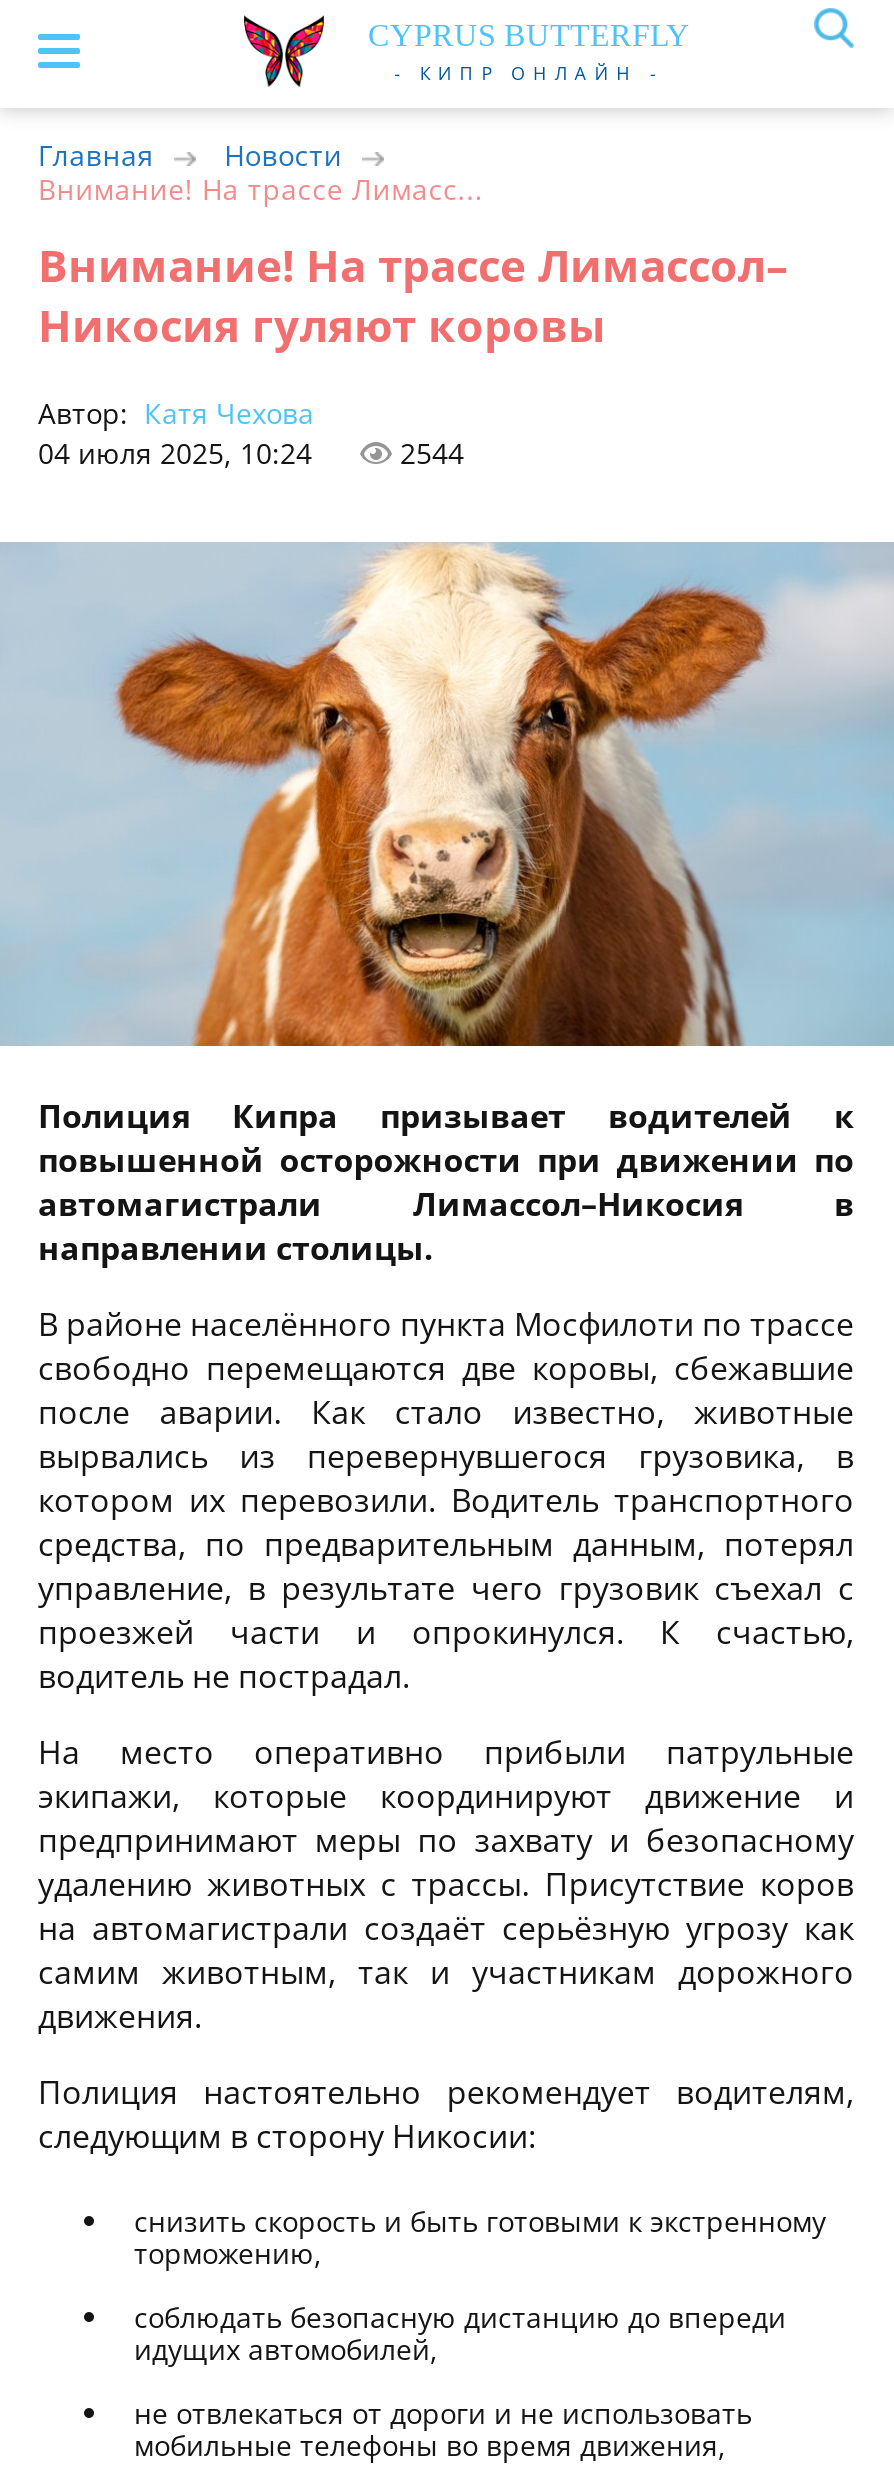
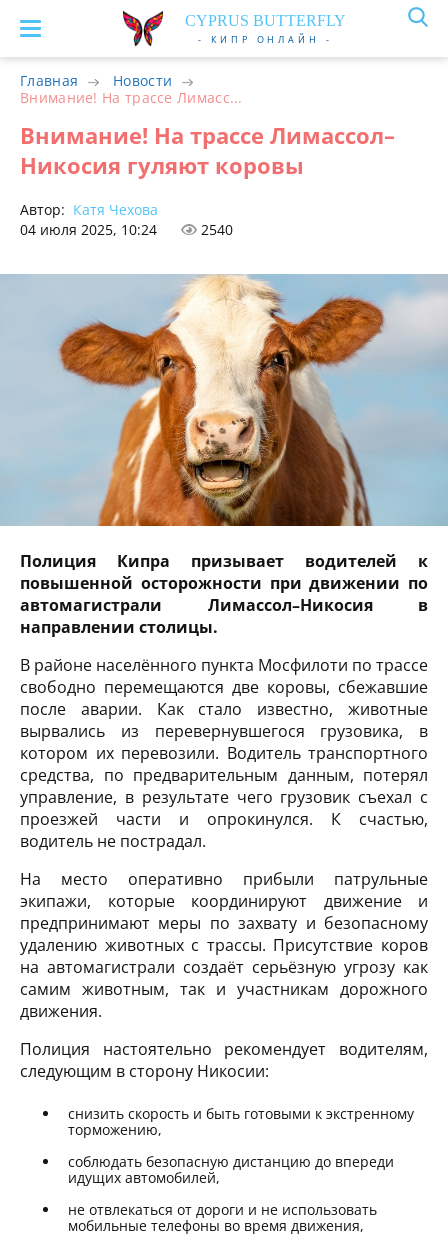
- 2544
+ 2540
